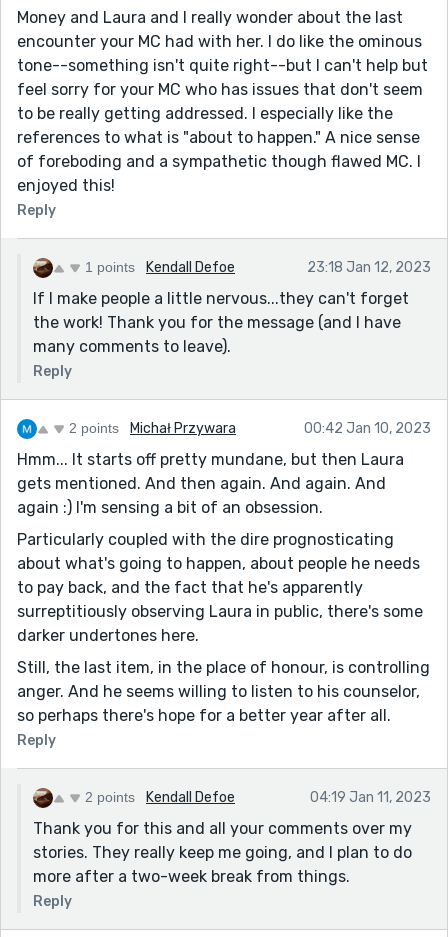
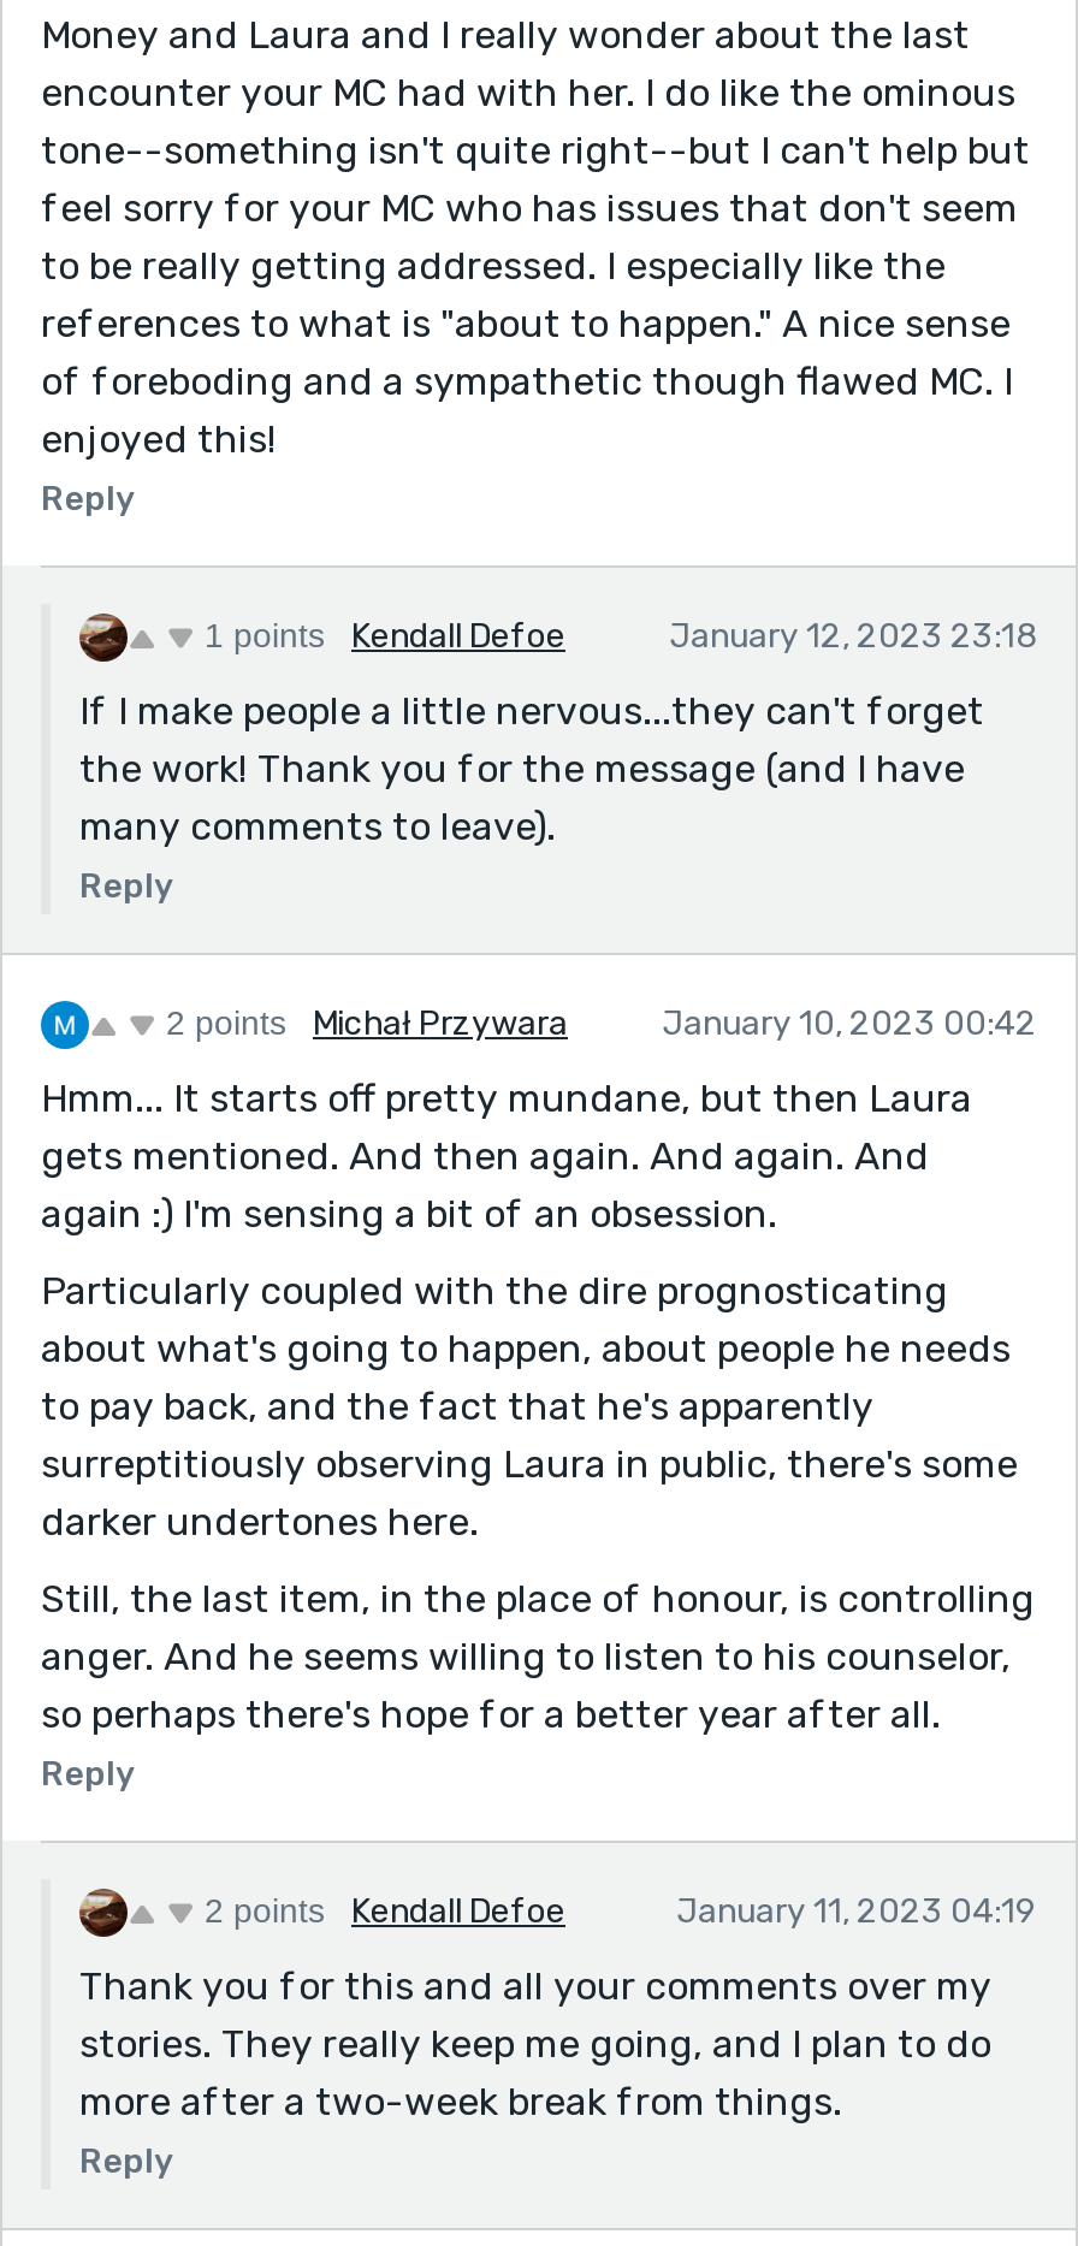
- 23:18 Jan 12, 2023
+ January 12, 2023 23:18

- 00:42 Jan 10, 2023
+ January 10, 2023 00:42

- 04:19 Jan 11, 2023
+ January 11, 2023 04:19
